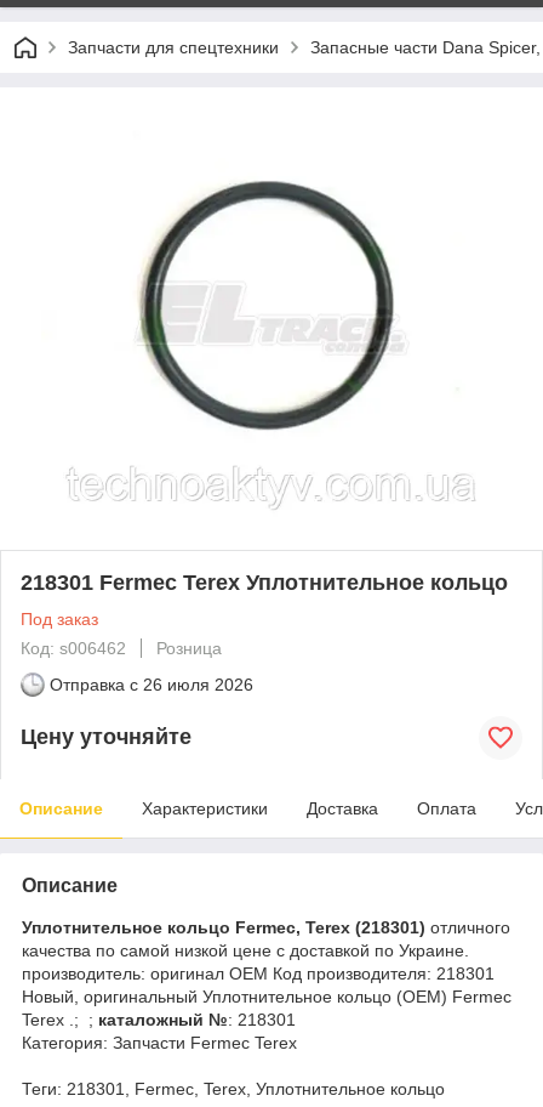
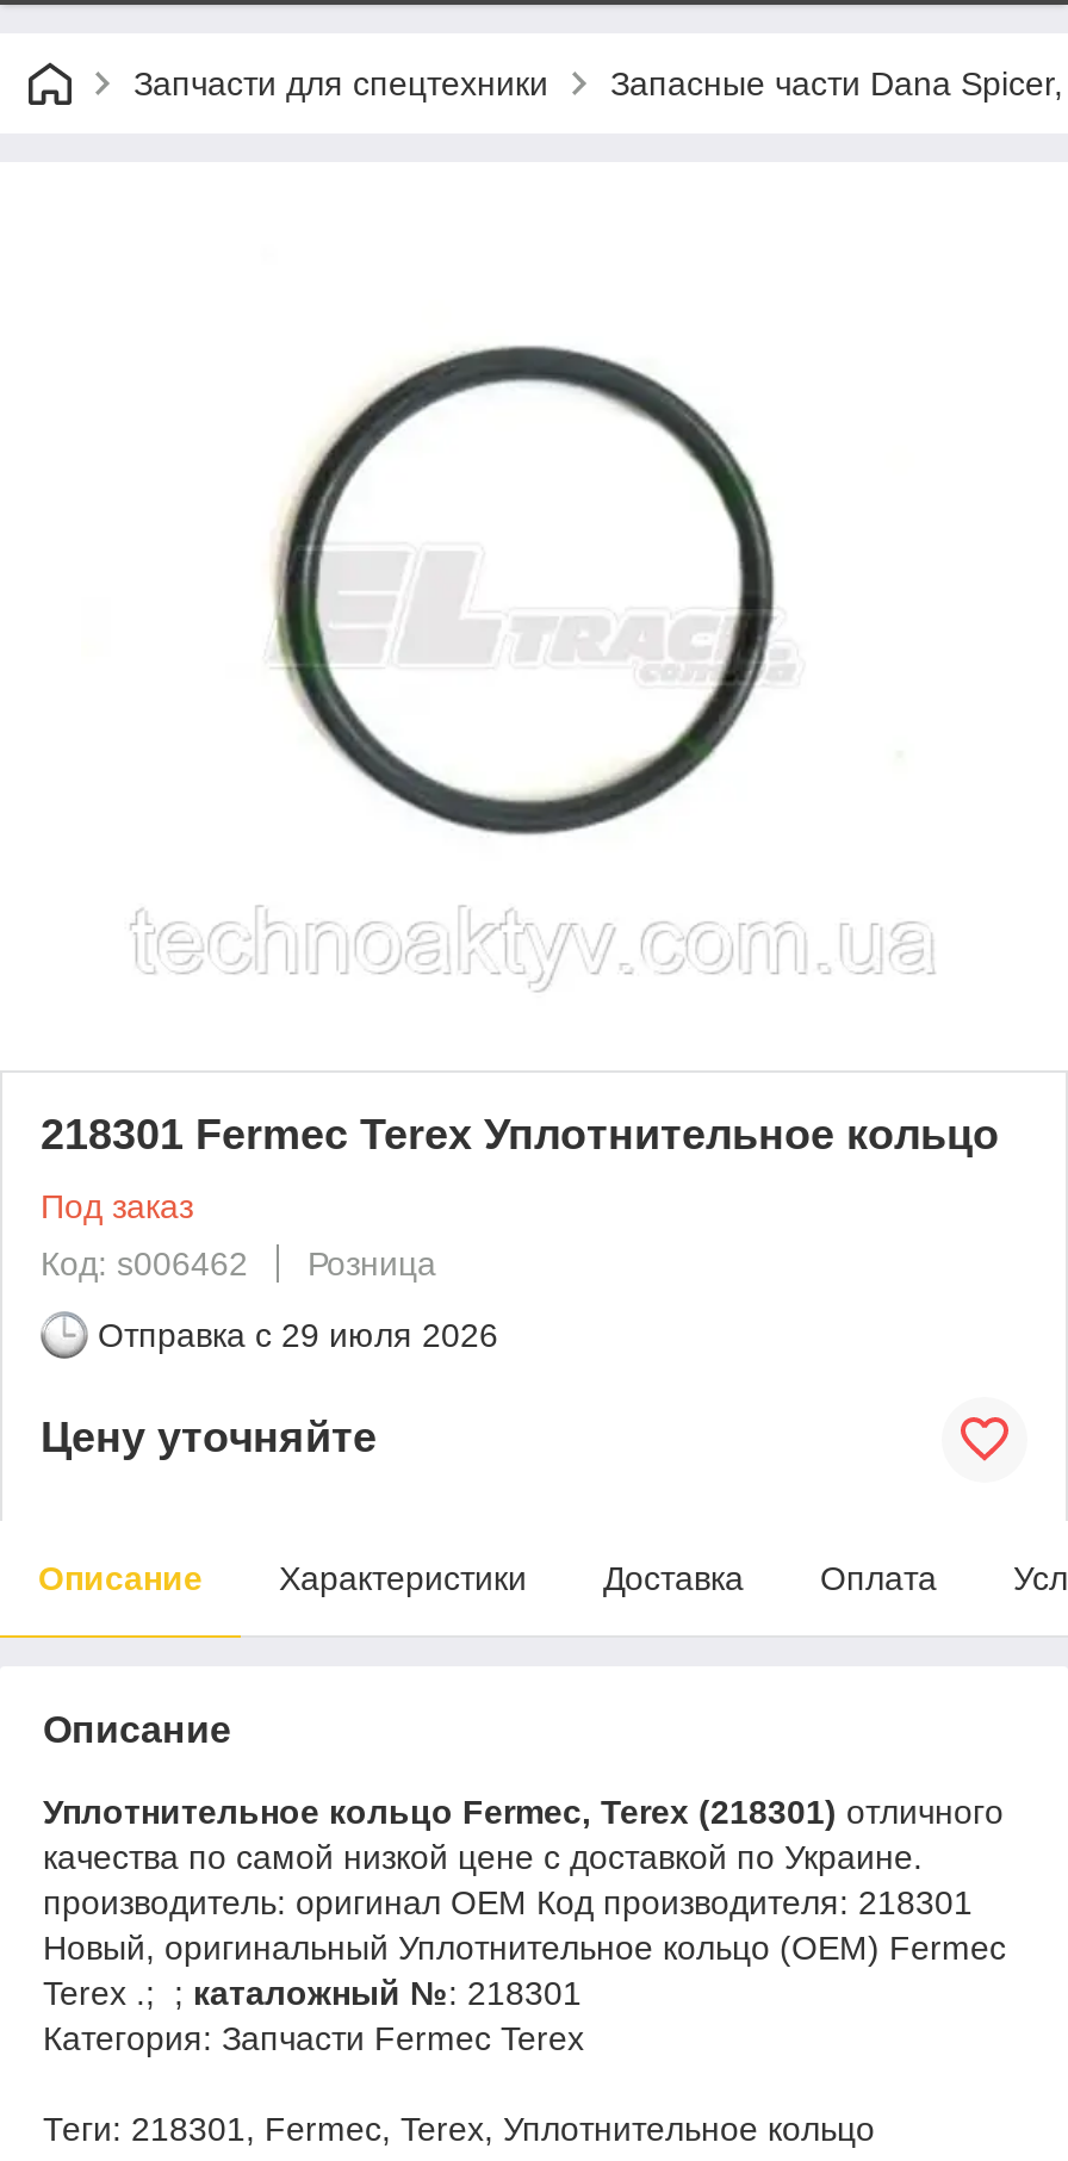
- Отправка с 26 июля 2026
+ Отправка с 29 июля 2026
